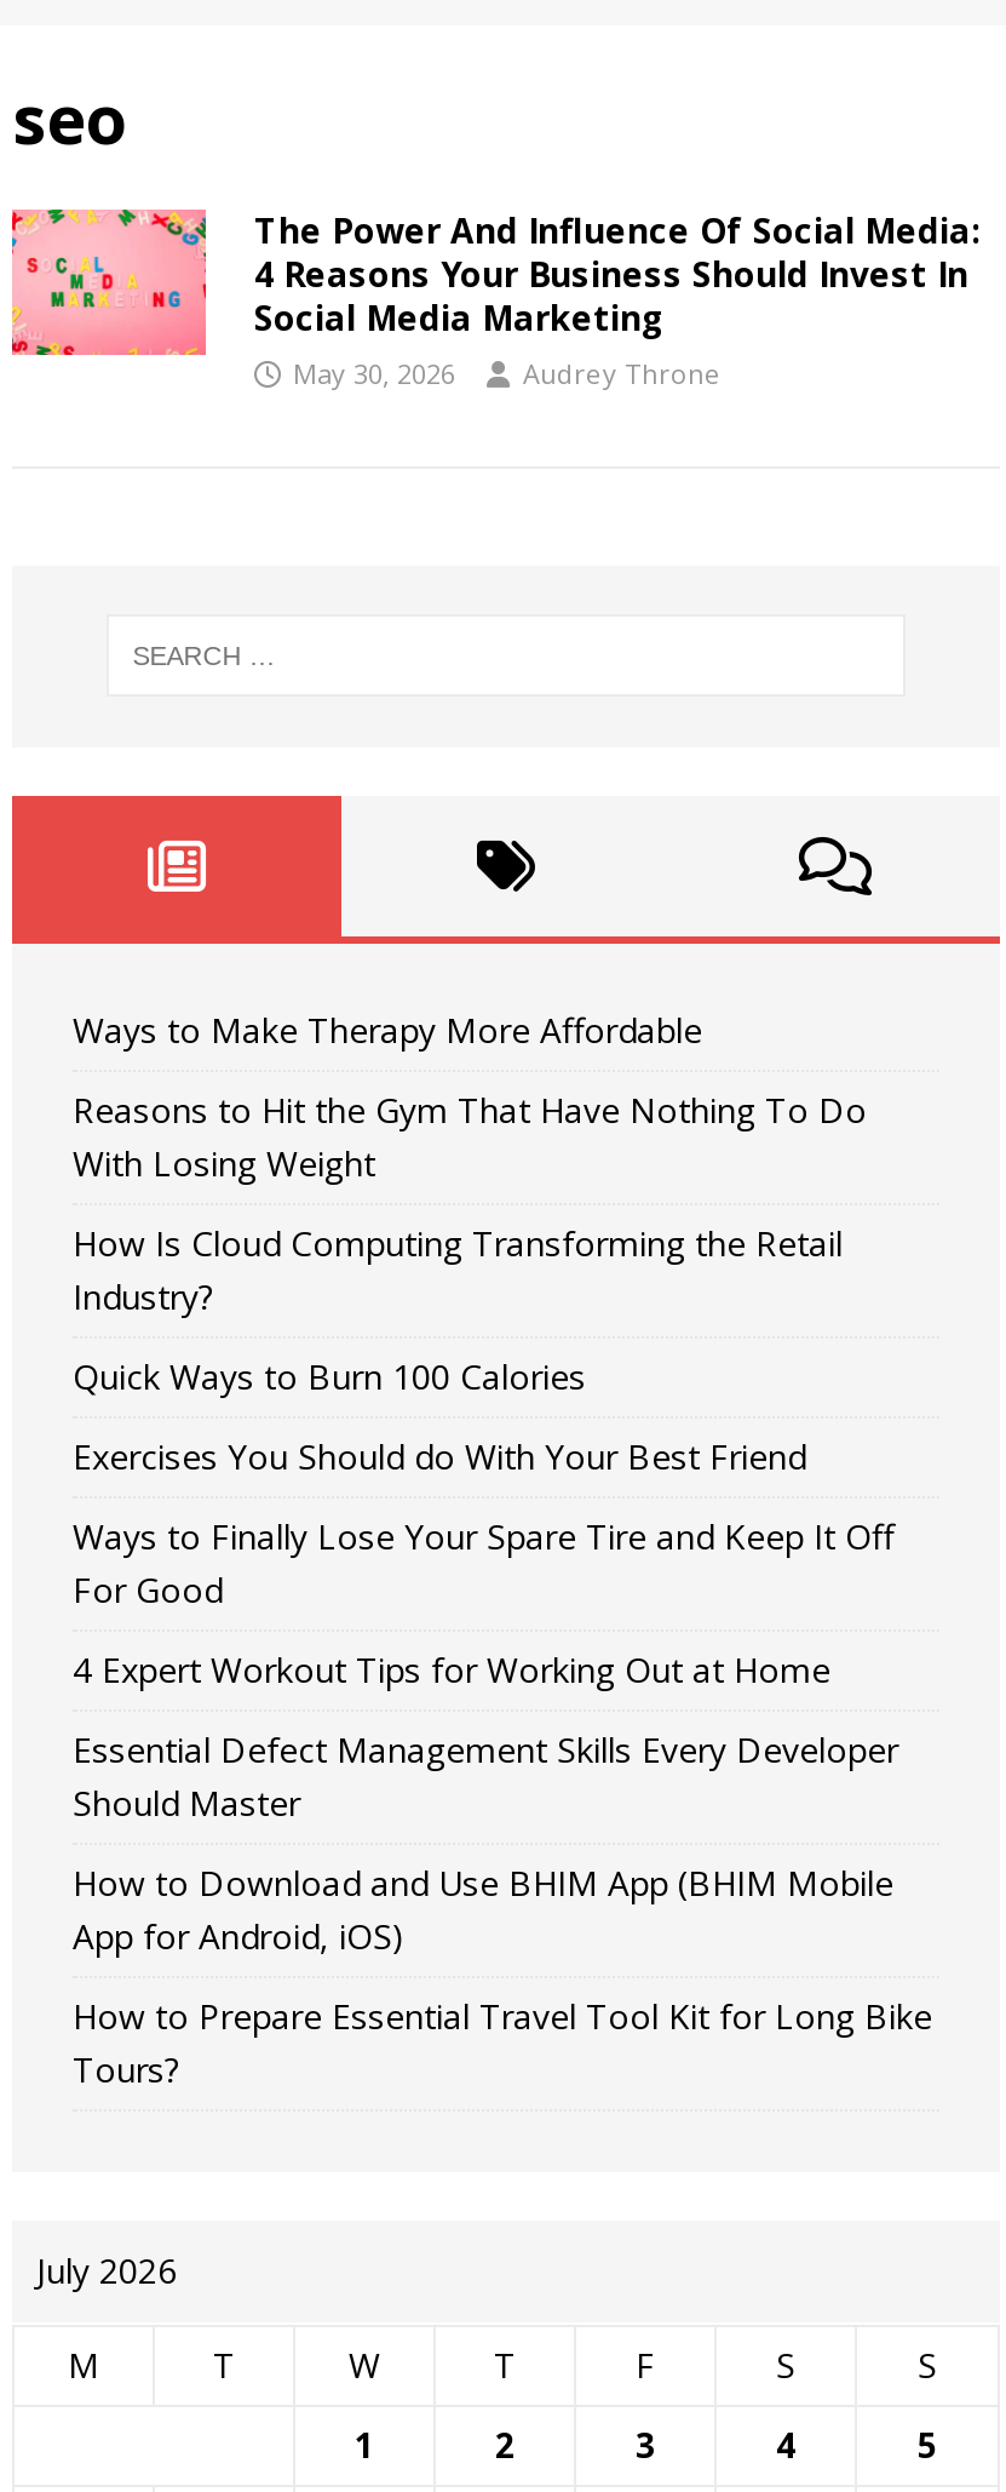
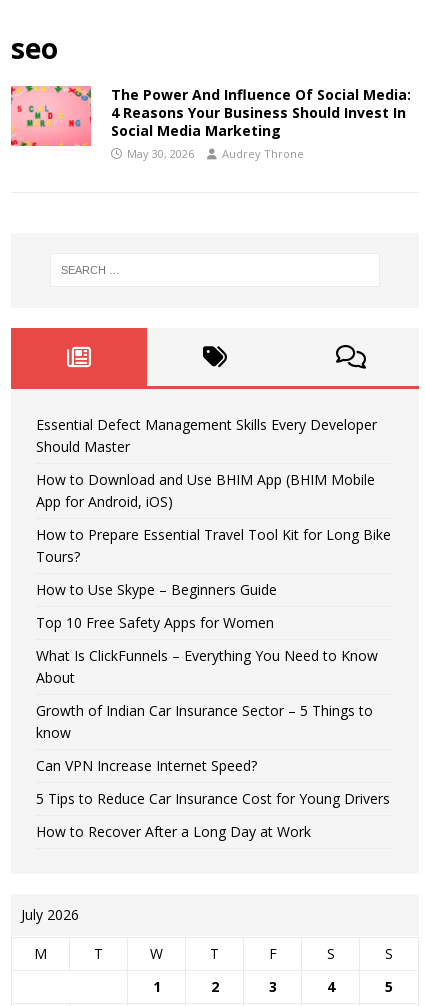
- Ways to Make Therapy More Affordable
- Reasons to Hit the Gym That Have Nothing To Do
- With Losing Weight
- How Is Cloud Computing Transforming the Retail
- Industry?
- Quick Ways to Burn 100 Calories
- Exercises You Should do With Your Best Friend
- Ways to Finally Lose Your Spare Tire and Keep It Off
- For Good
- 4 Expert Workout Tips for Working Out at Home

moved up: Essential Defect Management Skills Every Developer | Should Master | How to Download and Use BHIM App (BHIM Mobile | App for Android, iOS) | How to Prepare Essential Travel Tool Kit for Long Bike | Tours?

+ How to Use Skype – Beginners Guide
+ Top 10 Free Safety Apps for Women
+ What Is ClickFunnels – Everything You Need to Know
+ About
+ Growth of Indian Car Insurance Sector – 5 Things to
+ know
+ Can VPN Increase Internet Speed?
+ 5 Tips to Reduce Car Insurance Cost for Young Drivers
+ How to Recover After a Long Day at Work
